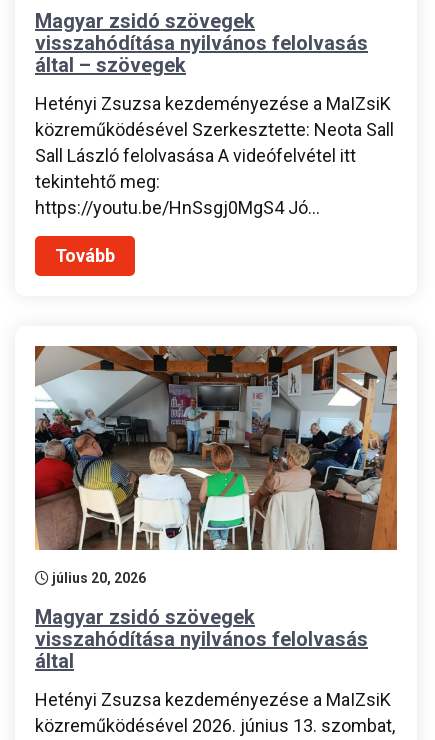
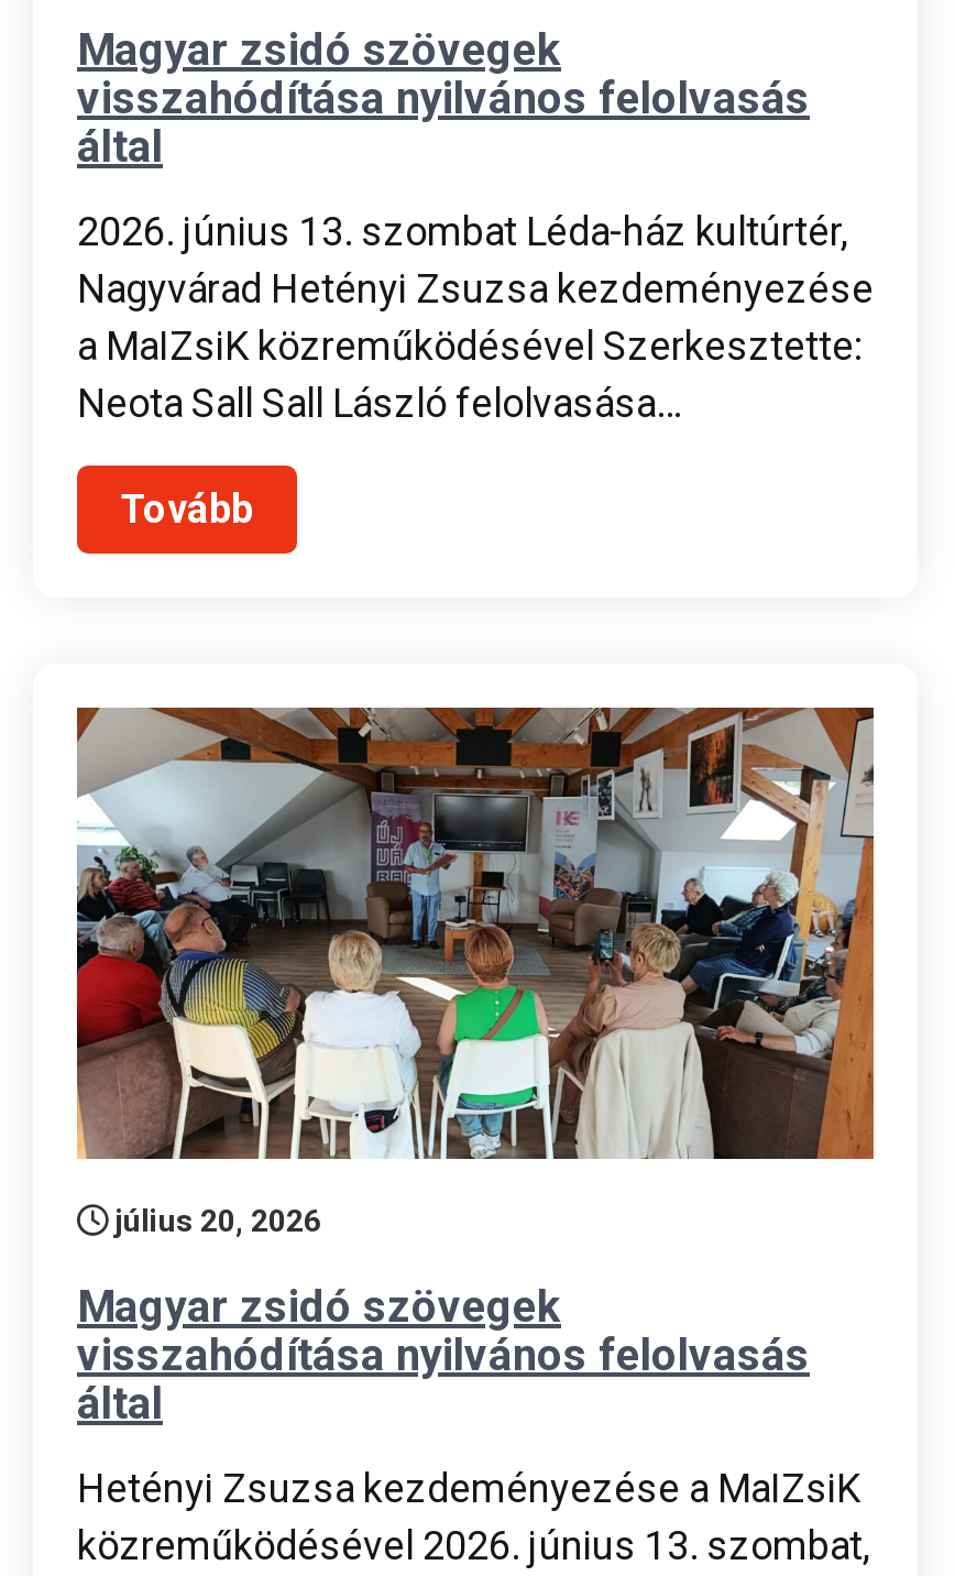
- által – szövegek
+ által

- Hetényi Zsuzsa kezdeményezése a MaIZsiK
- közreműködésével Szerkesztette: Neota Sall
- Sall László felolvasása A videófelvétel itt
- tekintehtő meg:
- https://youtu.be/HnSsgj0MgS4 Jó…
+ 2026. június 13. szombat Léda-ház kultúrtér,
+ Nagyvárad Hetényi Zsuzsa kezdeményezése
+ a MaIZsiK közreműködésével Szerkesztette:
+ Neota Sall Sall László felolvasása…
